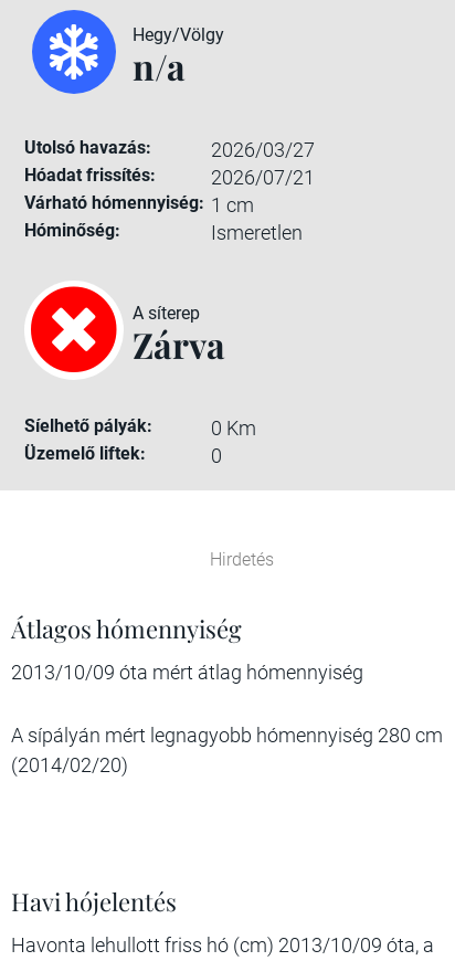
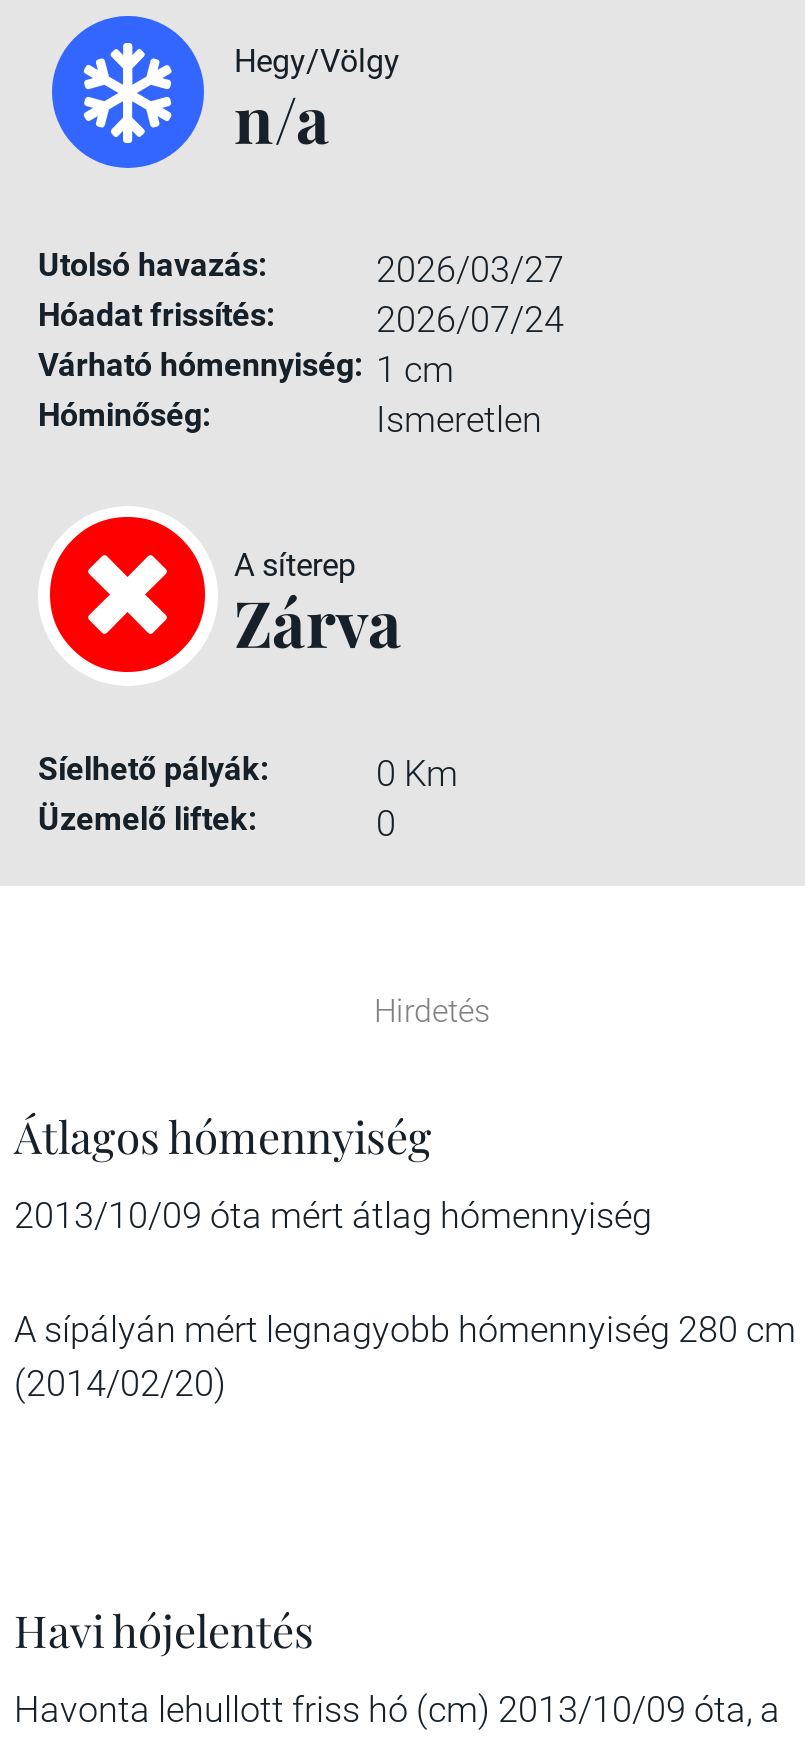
- 2026/07/21
+ 2026/07/24
